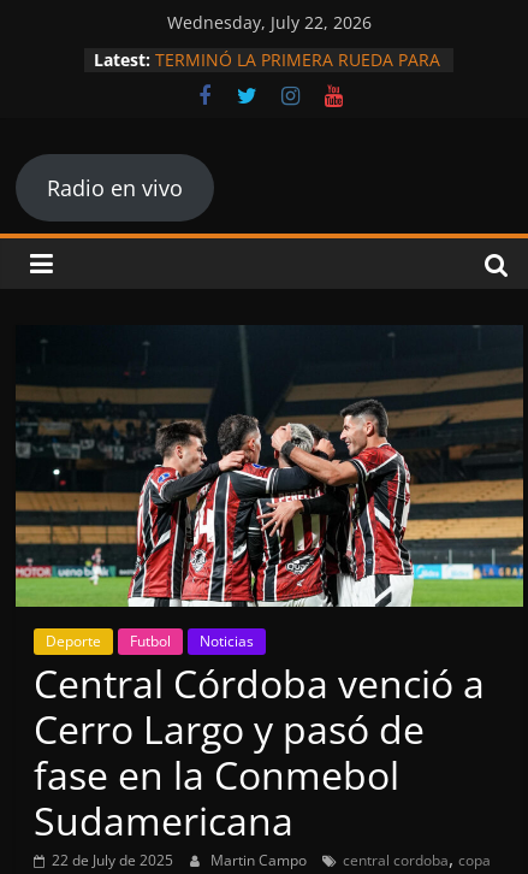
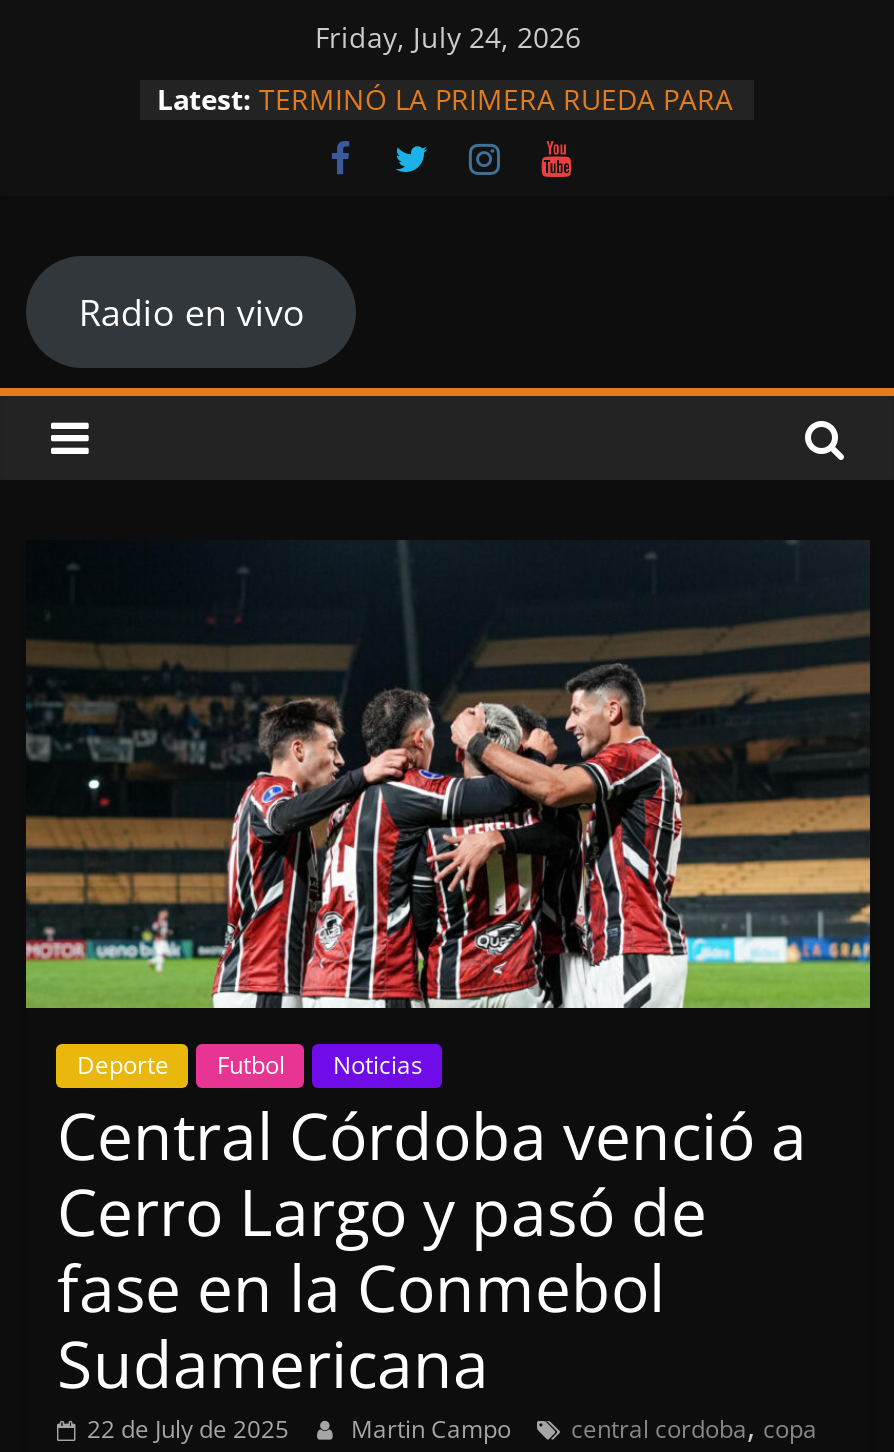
- Wednesday, July 22, 2026
+ Friday, July 24, 2026
